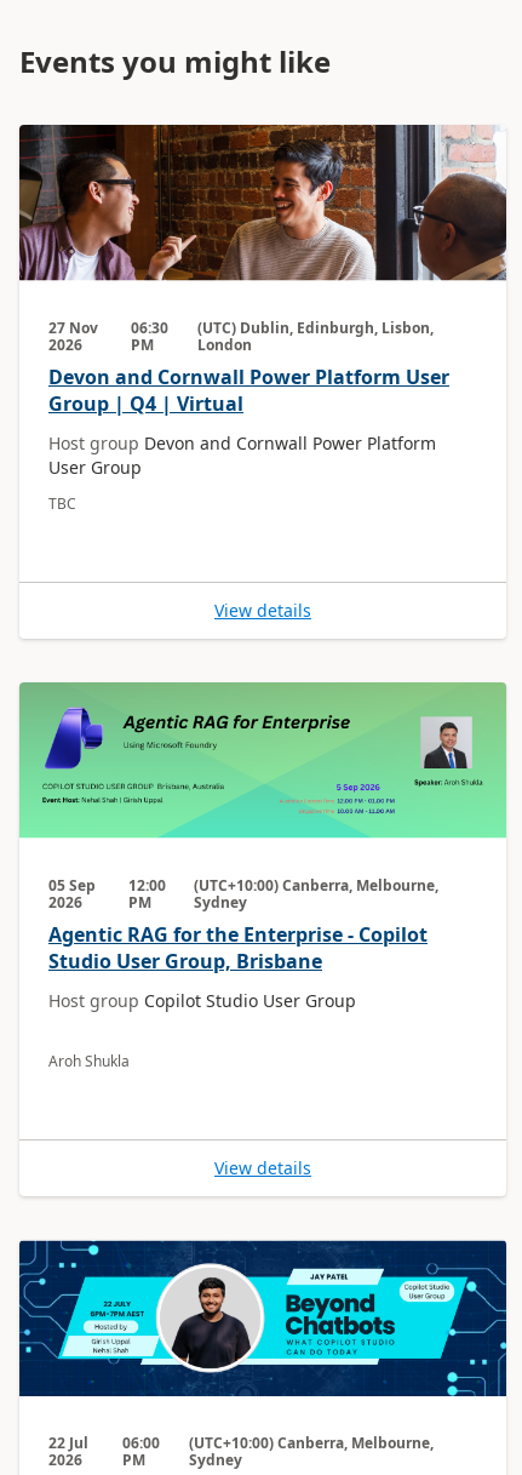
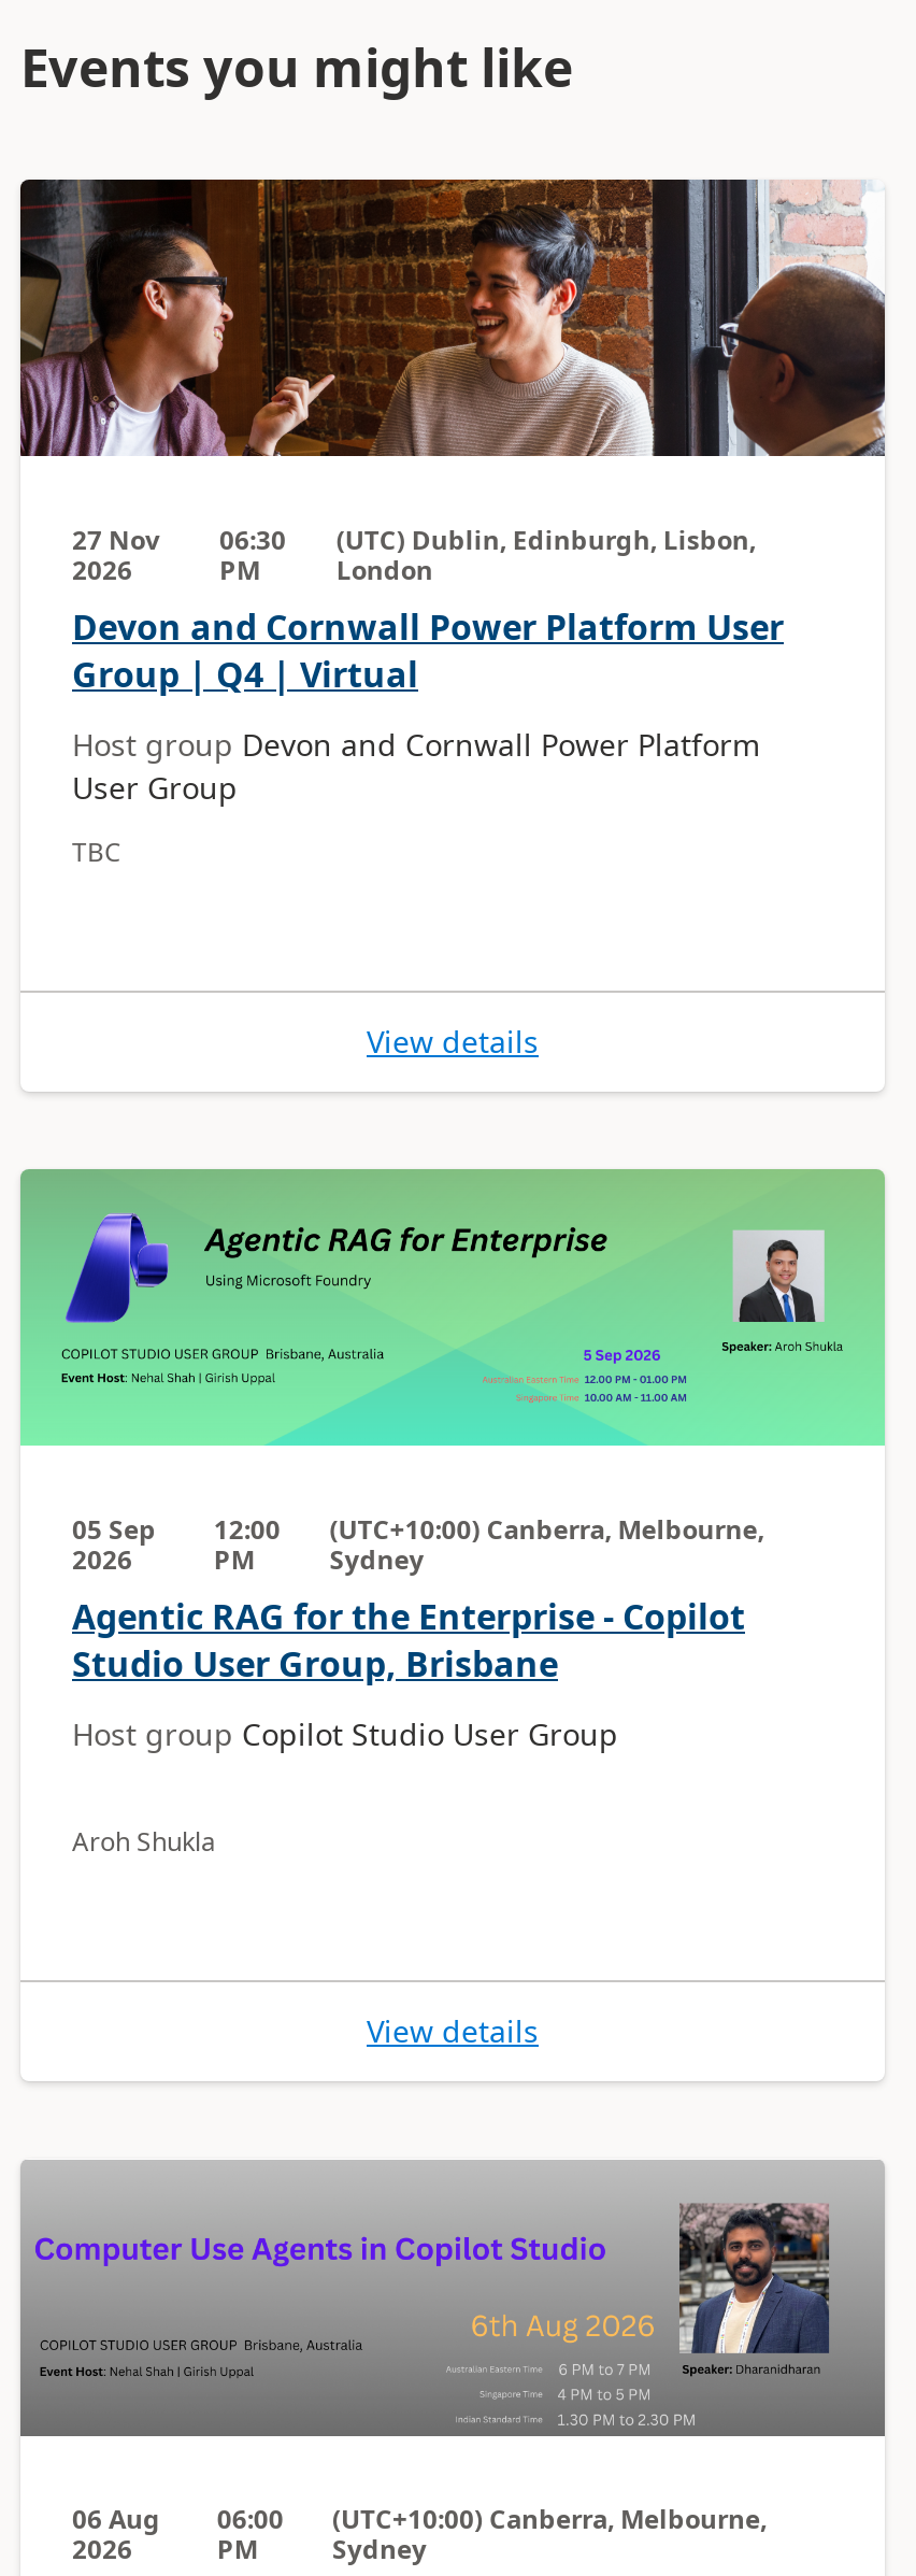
- [image]
- 22 Jul 06:00 (UTC+10:00) Canberra, Melbourne,
+ [image]
+ 06 Aug 06:00 (UTC+10:00) Canberra, Melbourne,
